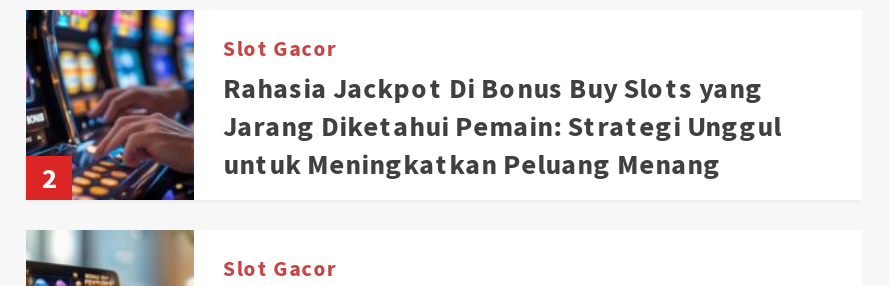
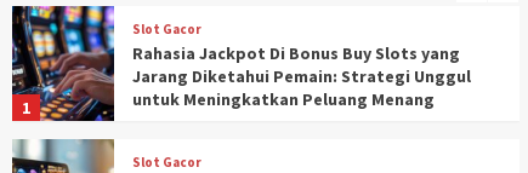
- 2
+ 1
